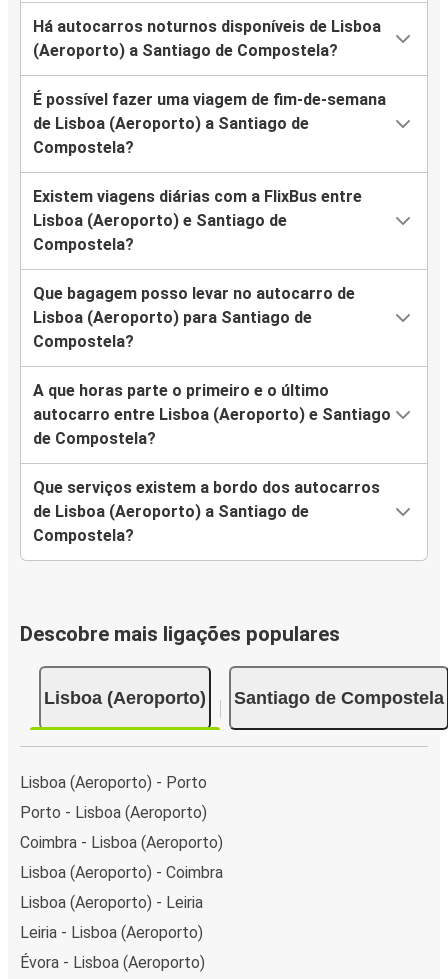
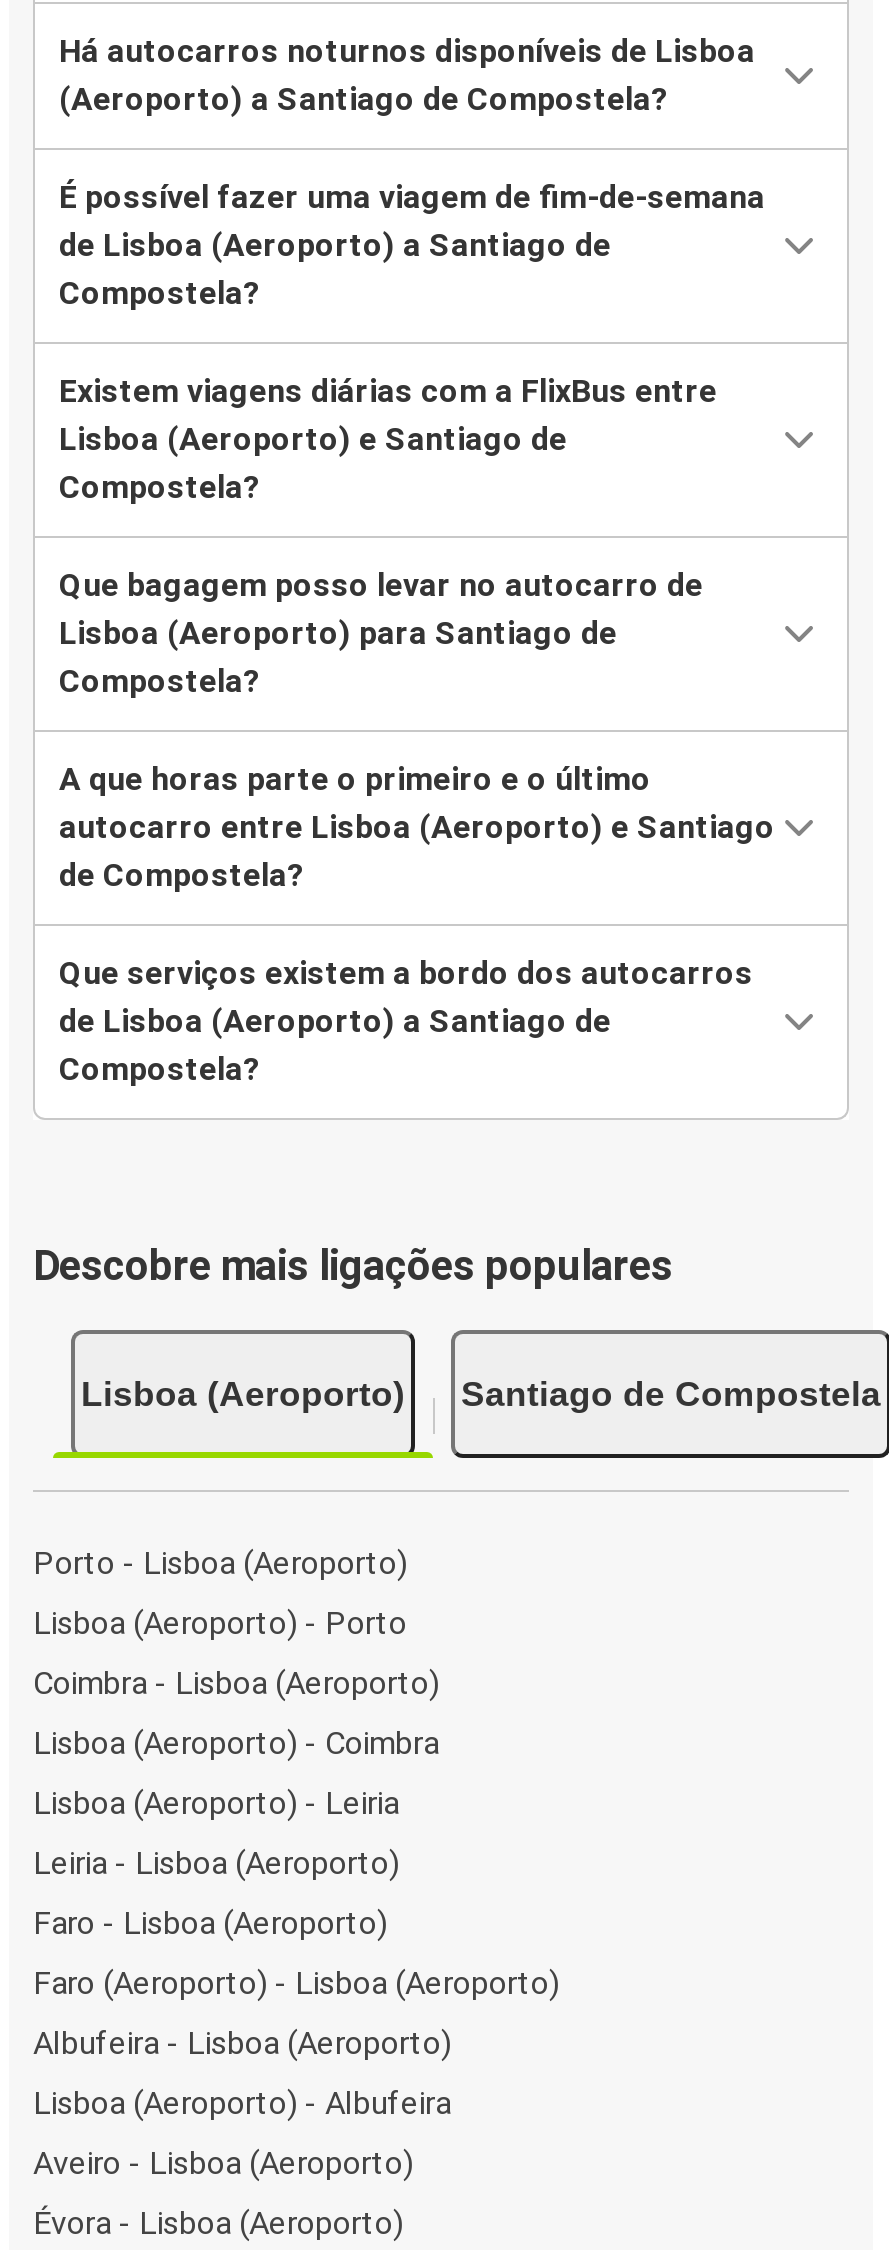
moved up: Porto - Lisboa (Aeroporto)

+ Faro - Lisboa (Aeroporto)
+ Faro (Aeroporto) - Lisboa (Aeroporto)
+ Albufeira - Lisboa (Aeroporto)
+ Lisboa (Aeroporto) - Albufeira
+ Aveiro - Lisboa (Aeroporto)
